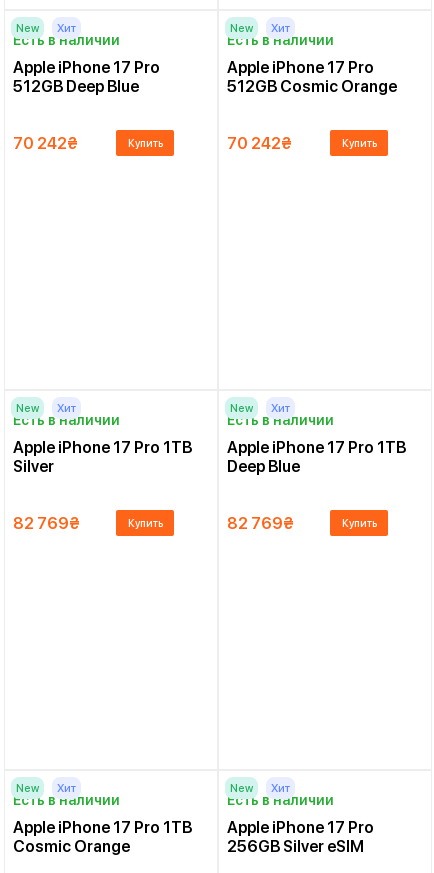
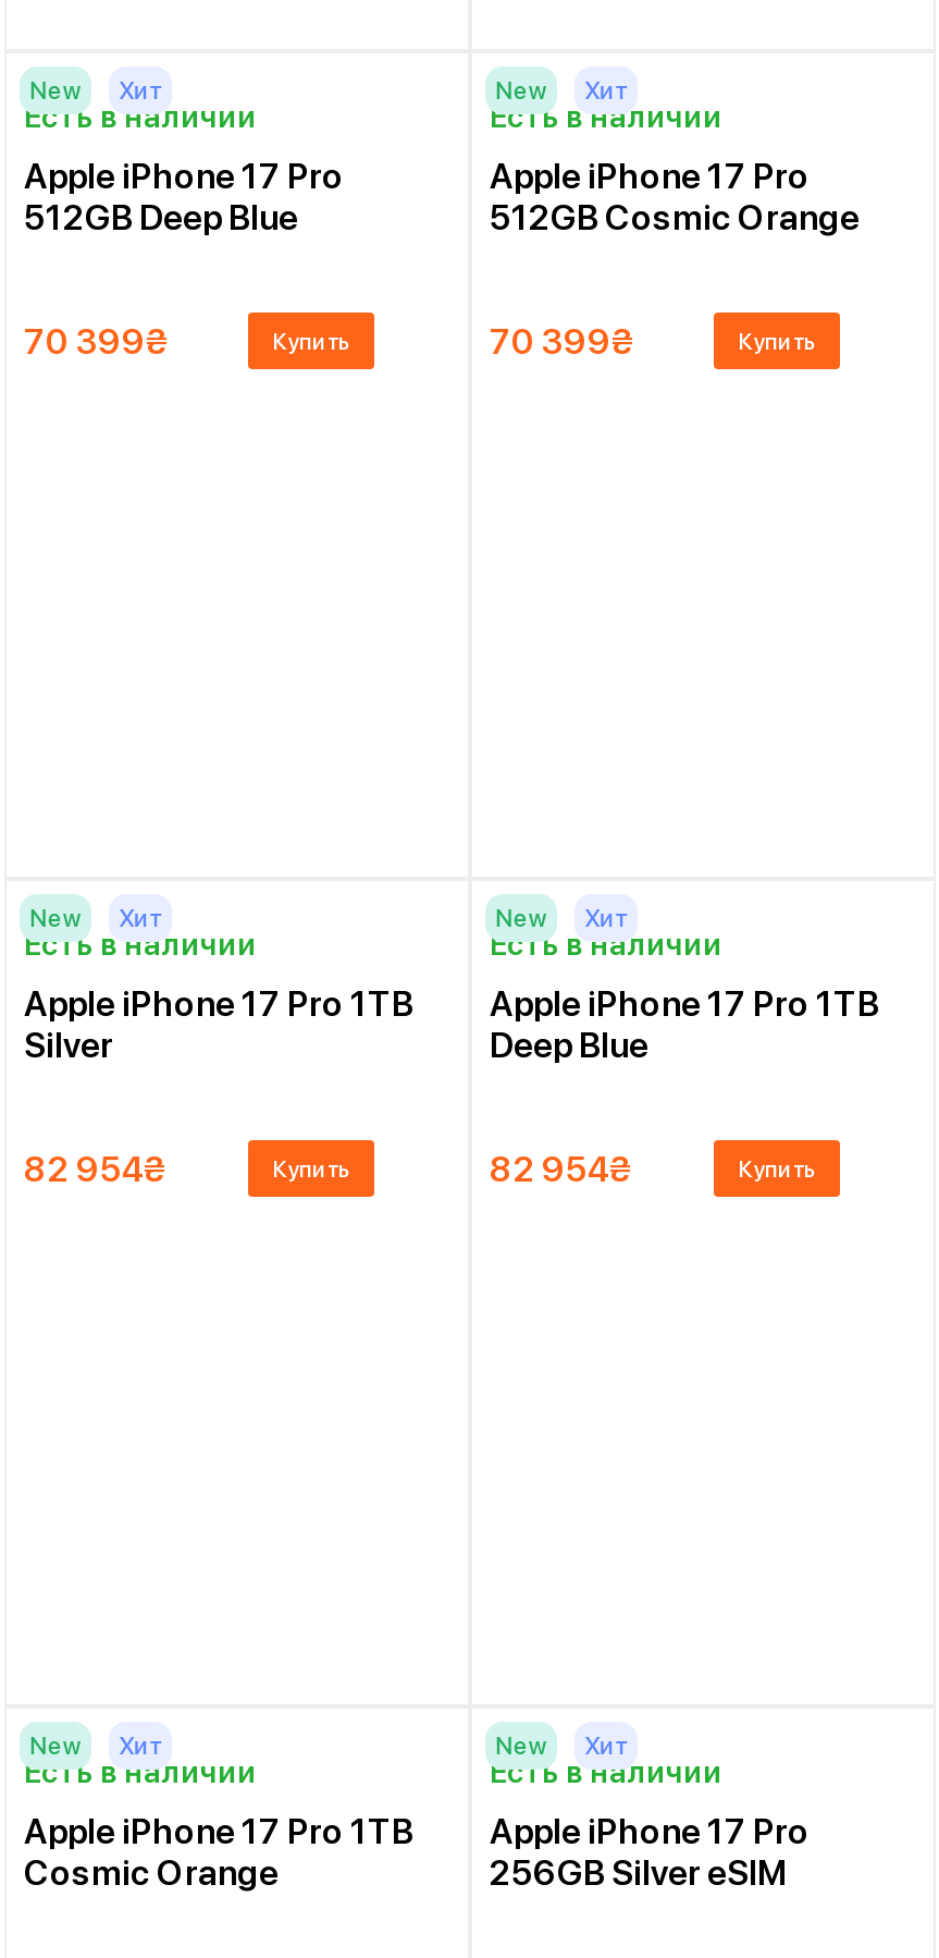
- 70 242₴
+ 70 399₴

- 70 242₴
+ 70 399₴

- 82 769₴
+ 82 954₴

- 82 769₴
+ 82 954₴
